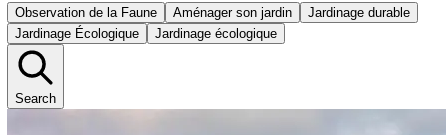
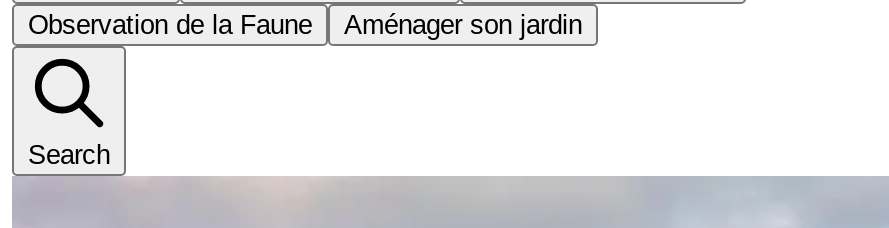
- Jardinage durable
- Jardinage Écologique
- Jardinage écologique
